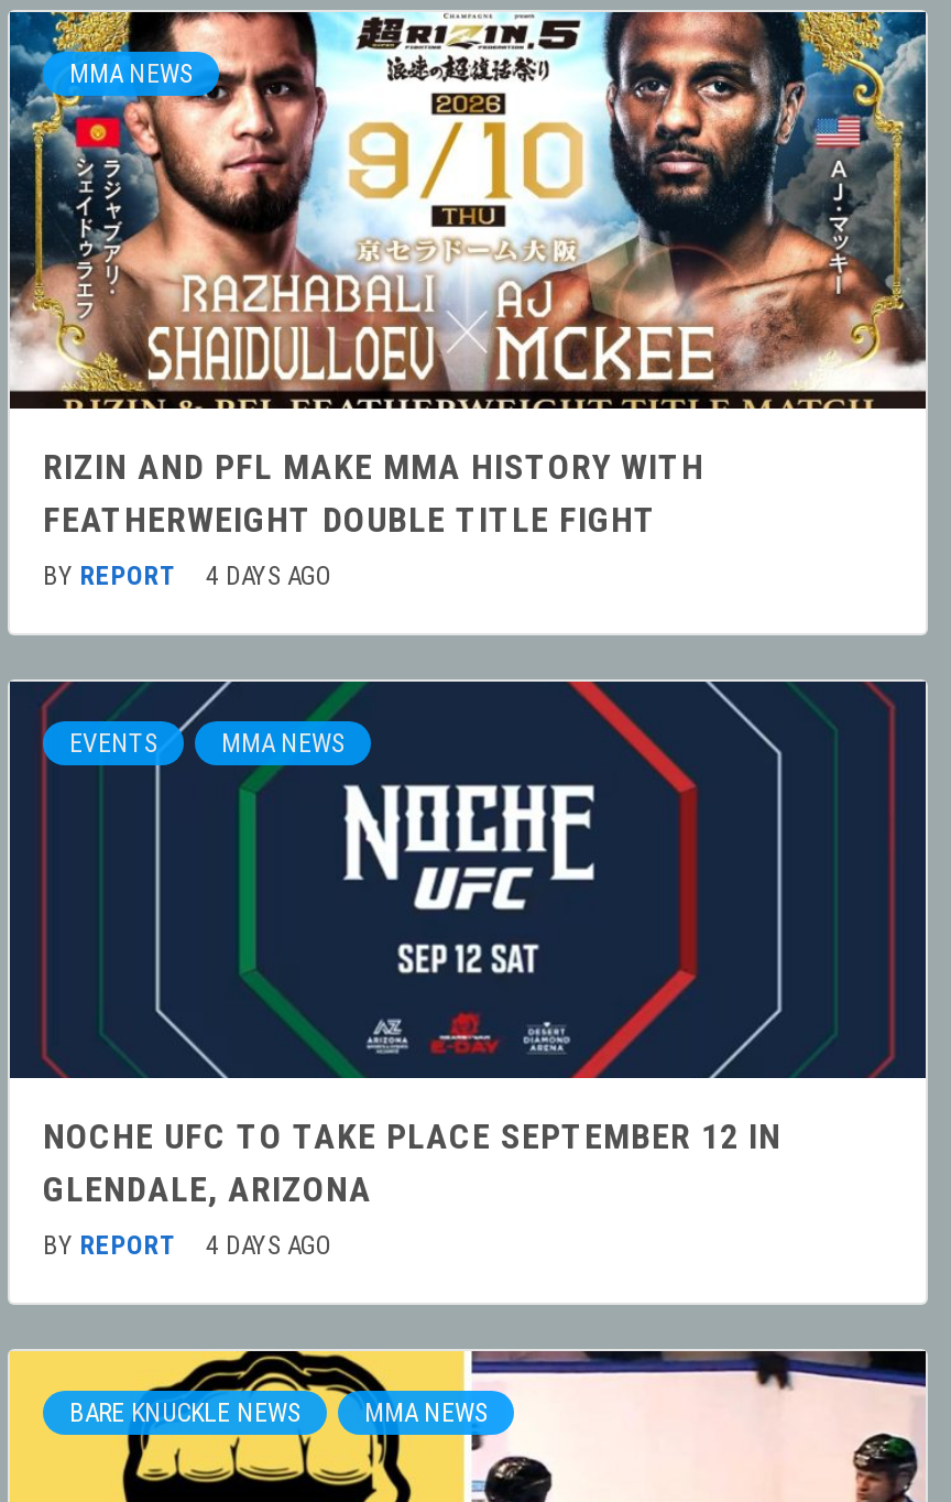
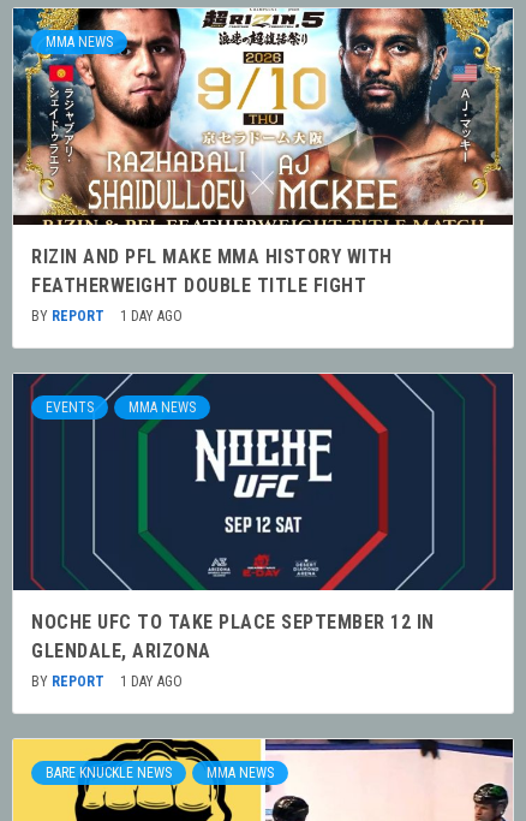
- BY REPORT 4 DAYS AGO
+ BY REPORT 1 DAY AGO

- BY REPORT 4 DAYS AGO
+ BY REPORT 1 DAY AGO
